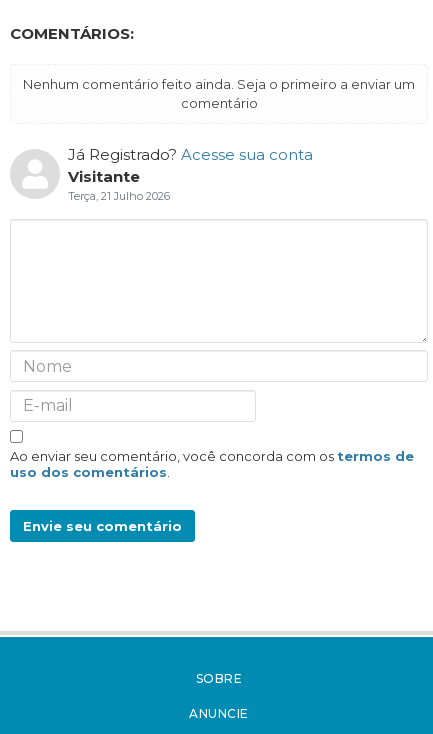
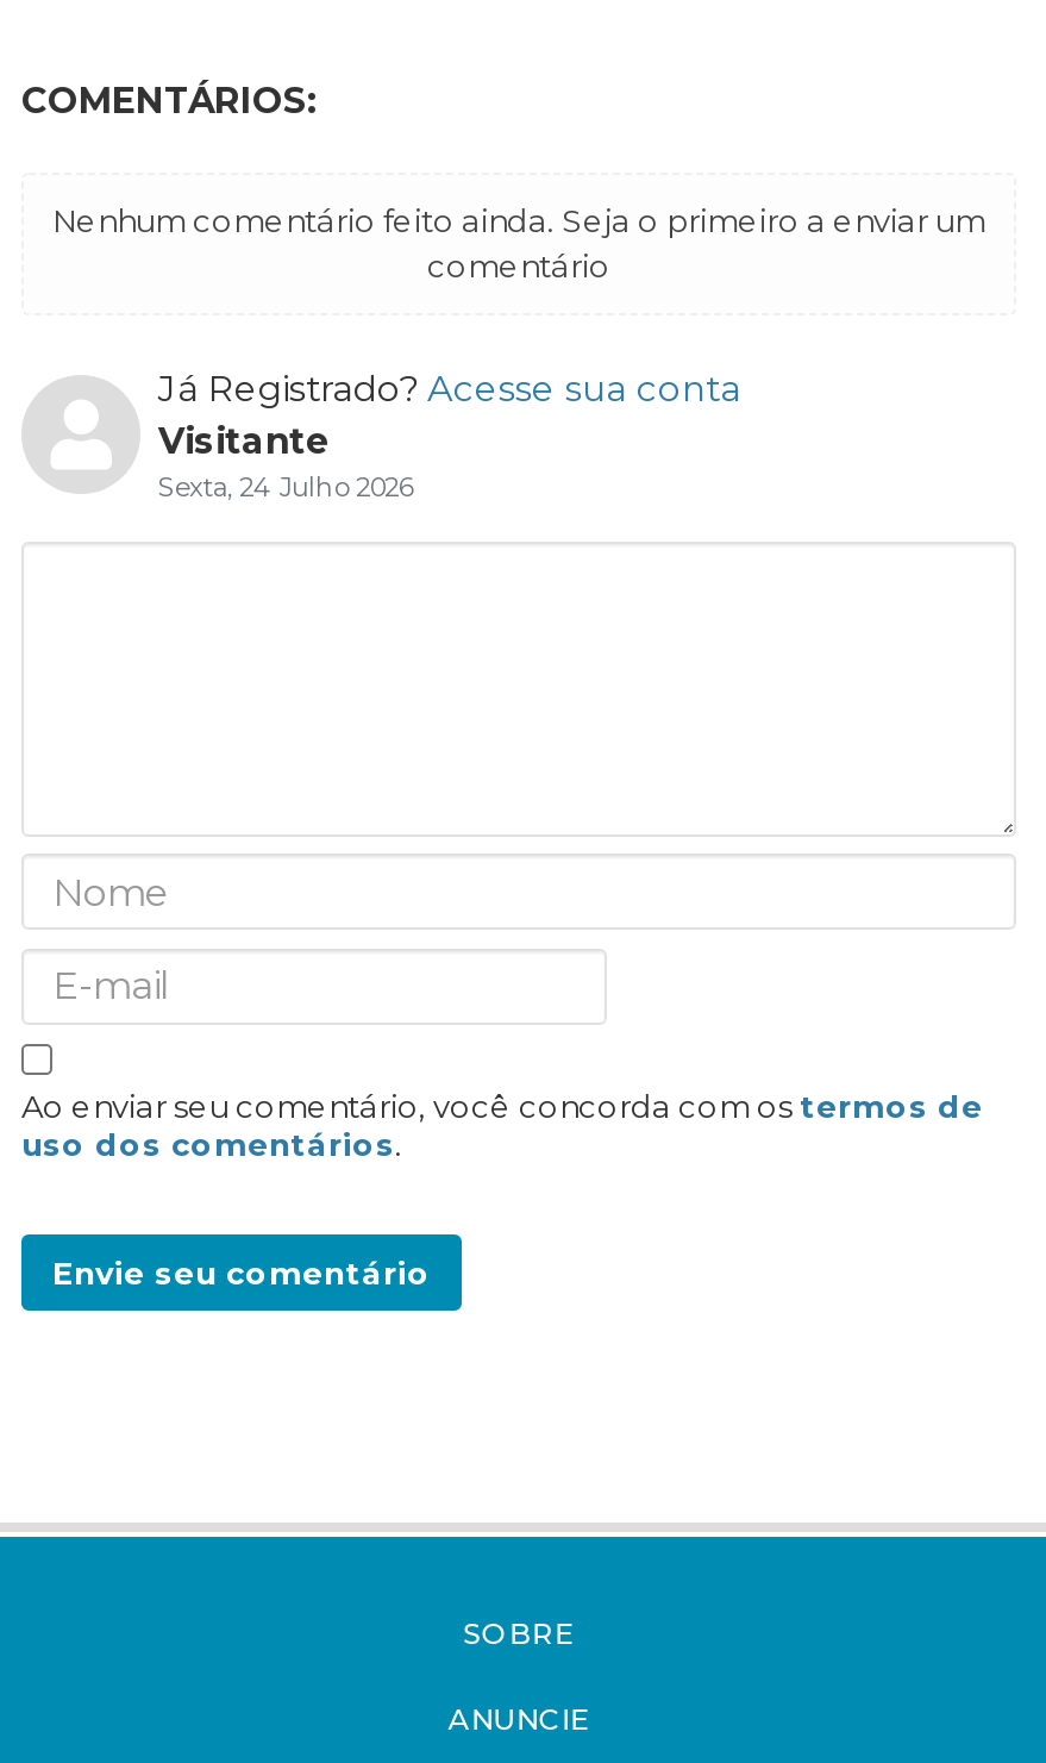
- Terça, 21 Julho 2026
+ Sexta, 24 Julho 2026
